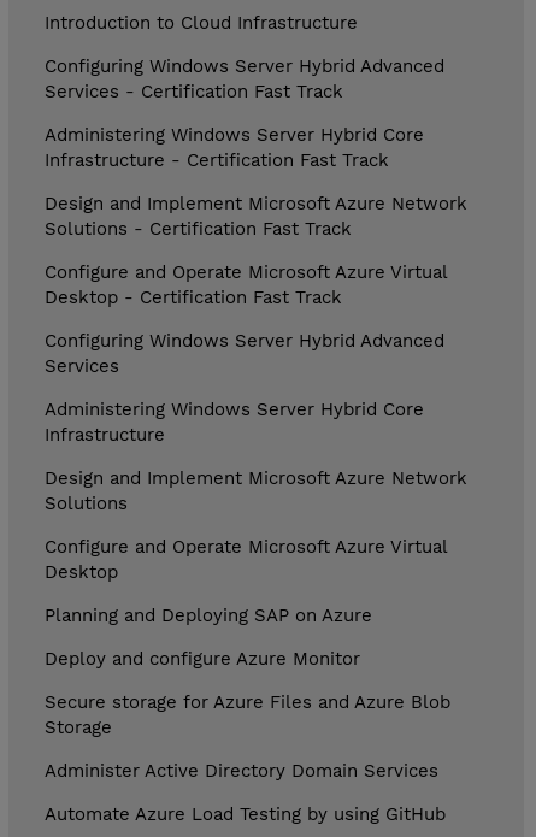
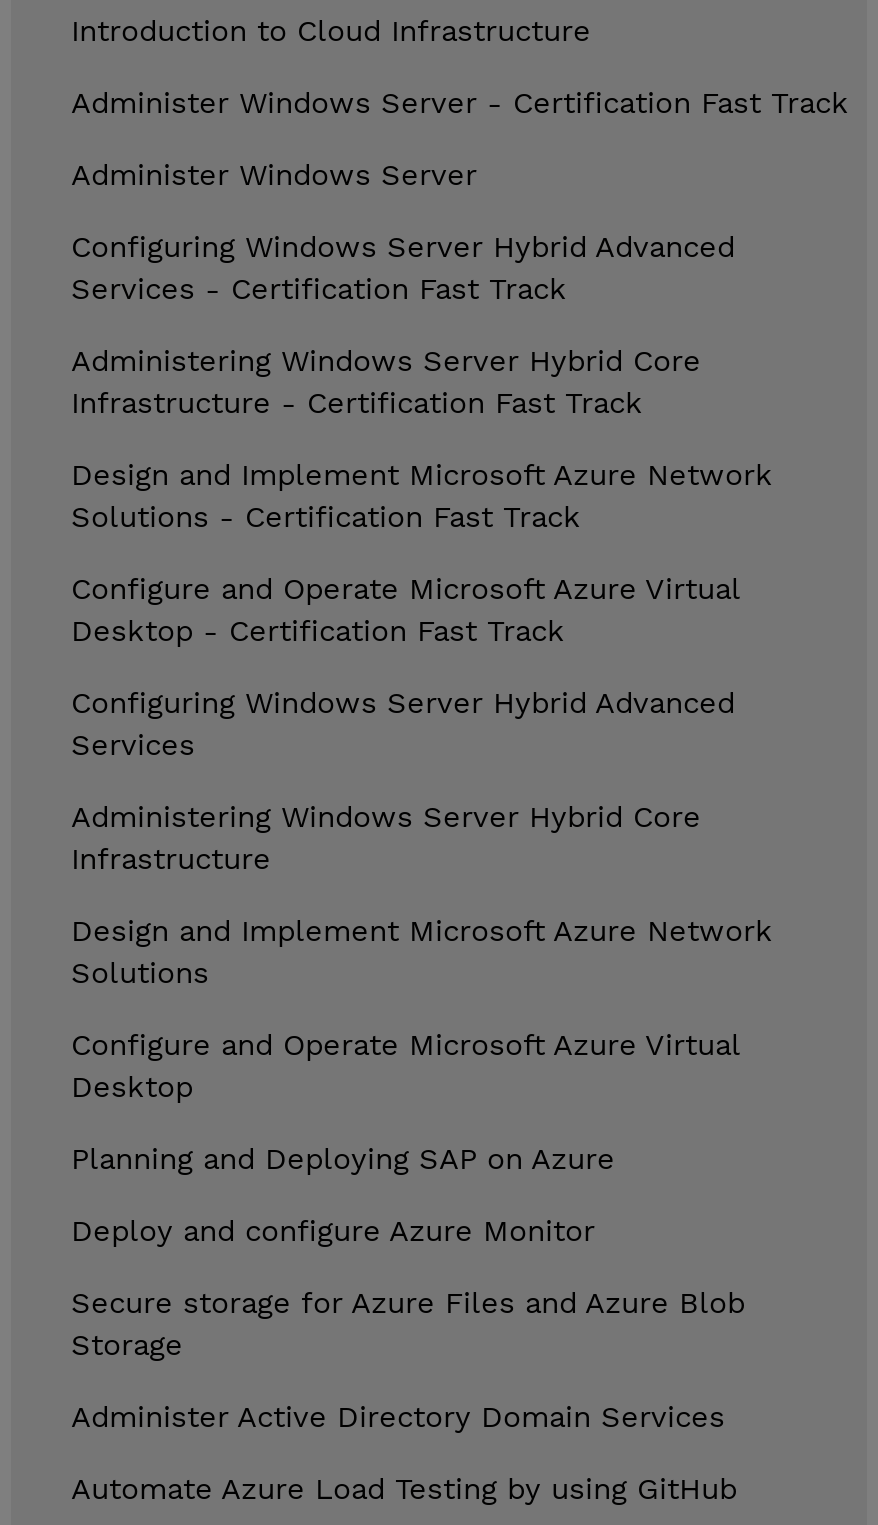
+ Administer Windows Server - Certification Fast Track
+ Administer Windows Server
